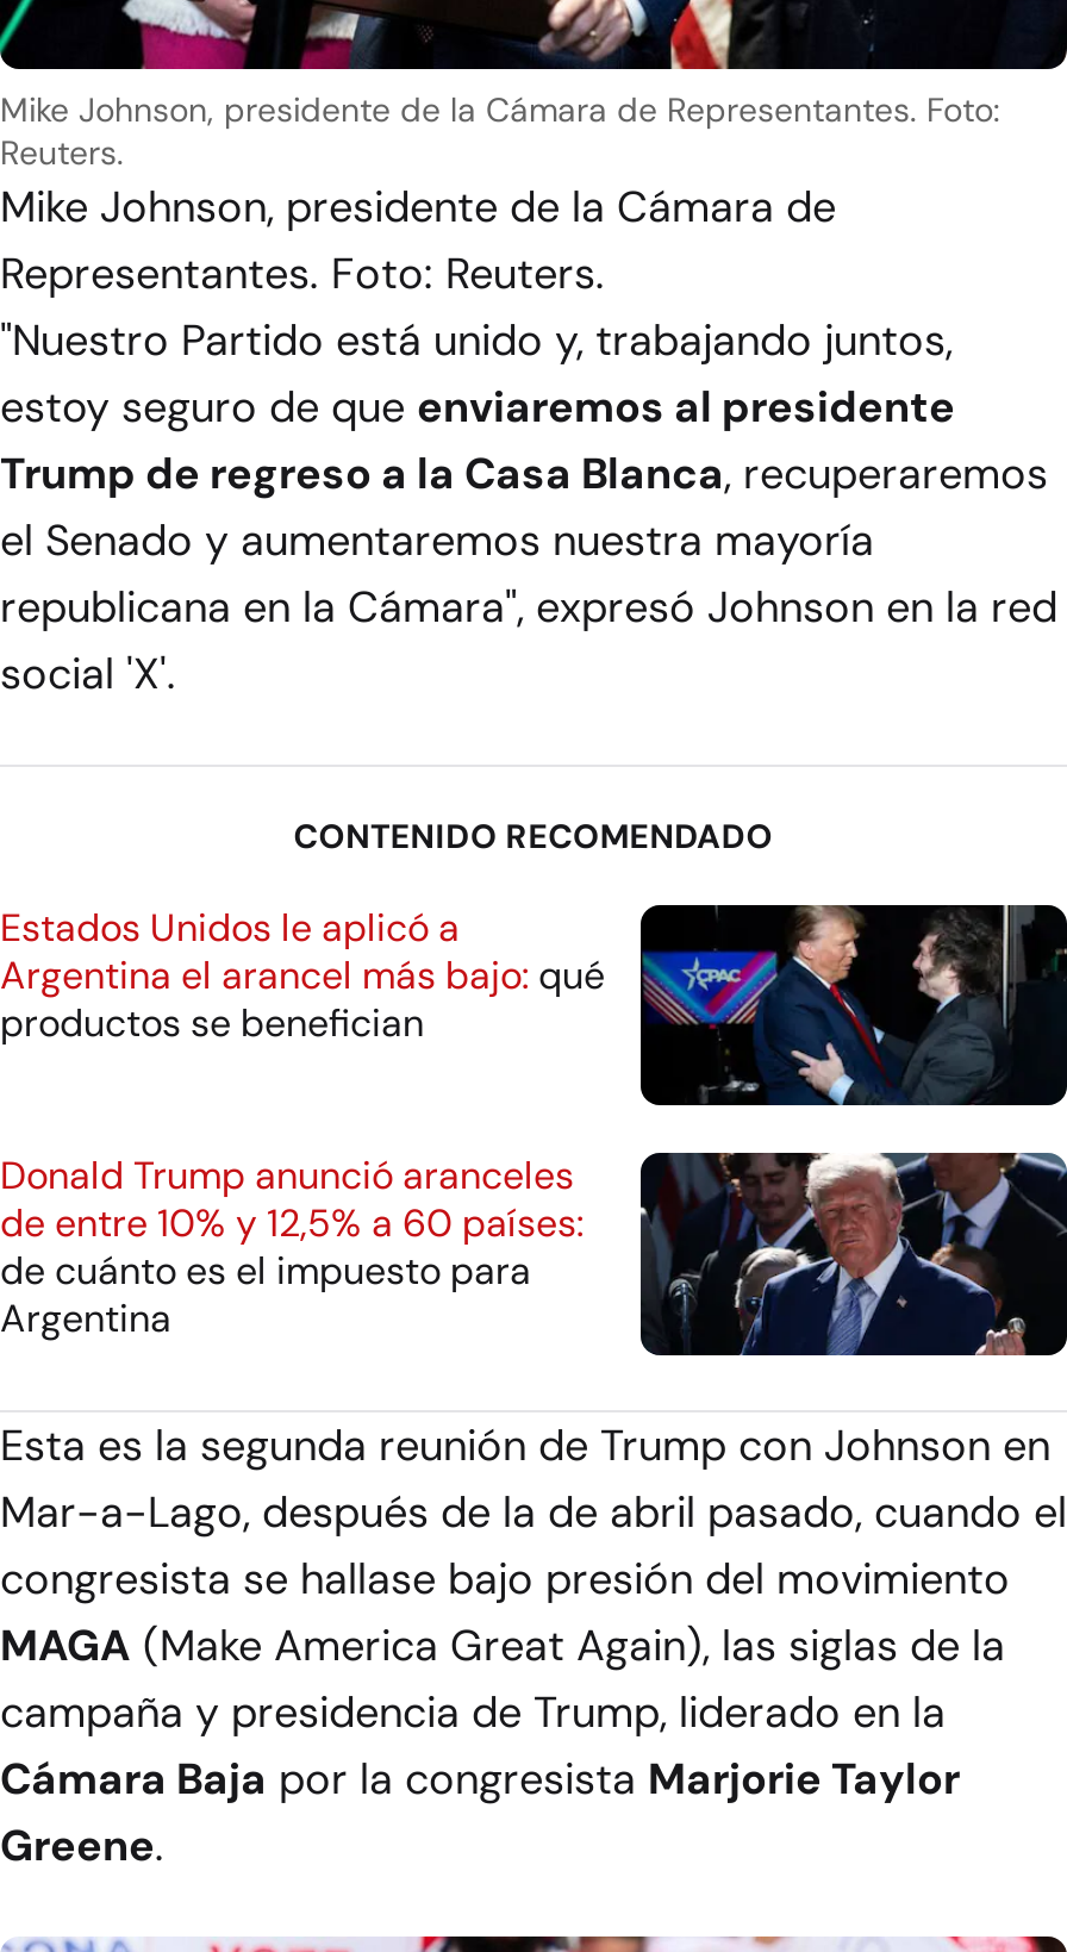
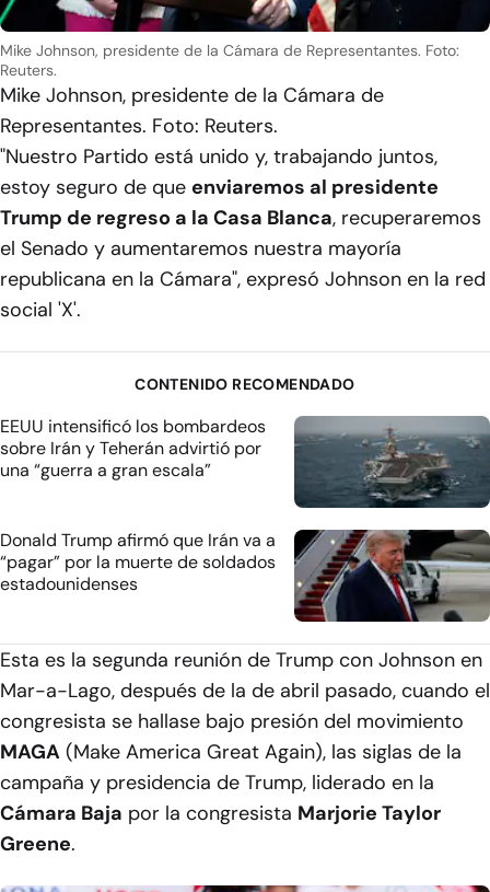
- [image]
- Estados Unidos le aplicó a
- Argentina el arancel más bajo: qué
- productos se benefician
+ [image]
+ EEUU intensificó los bombardeos
+ sobre Irán y Teherán advirtió por
+ una “guerra a gran escala”

- [image]
- Donald Trump anunció aranceles
- de entre 10% y 12,5% a 60 países:
- de cuánto es el impuesto para
- Argentina
+ [image]
+ Donald Trump afirmó que Irán va a
+ “pagar” por la muerte de soldados
+ estadounidenses
